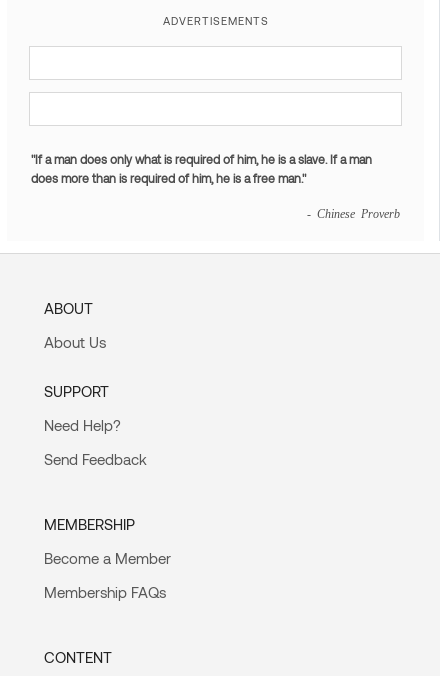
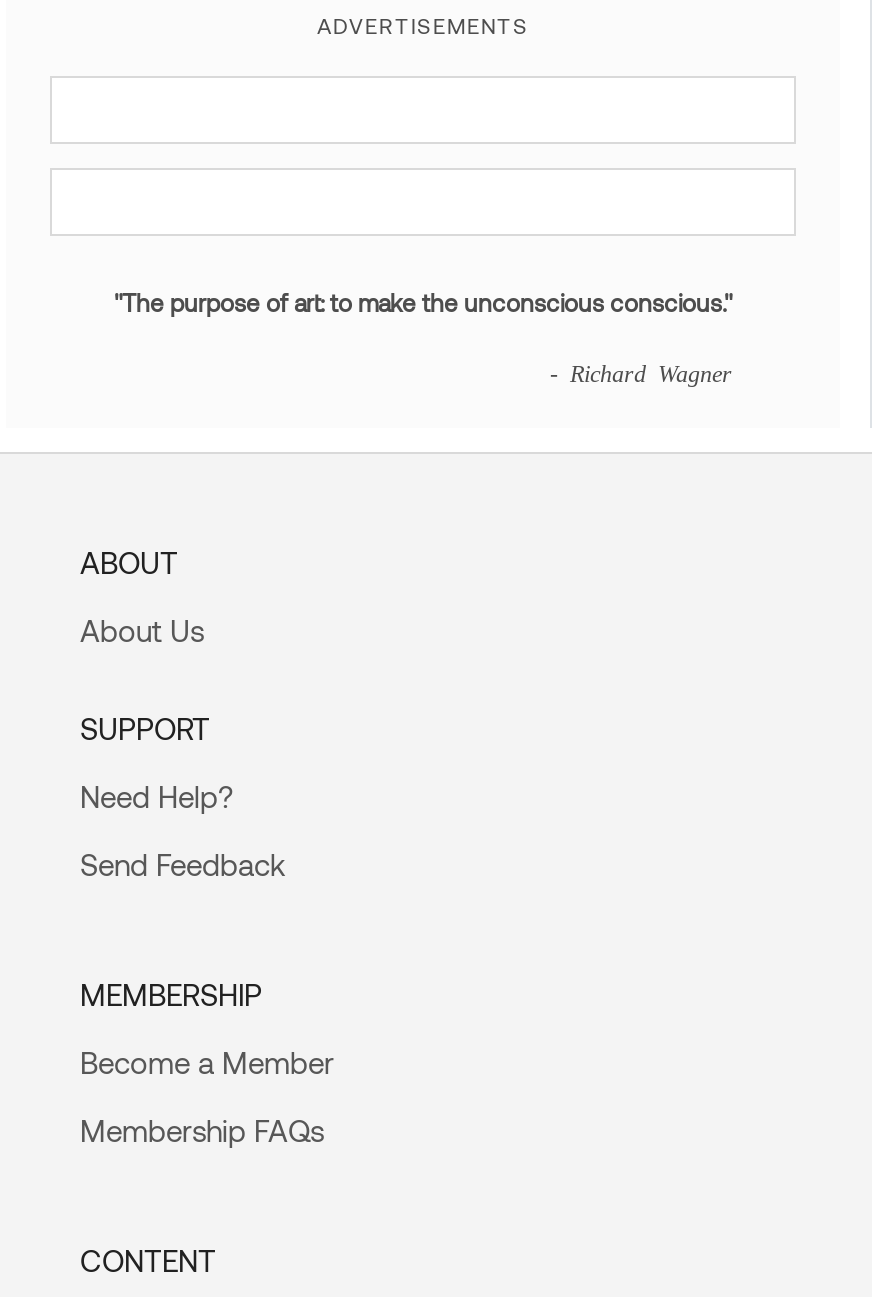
- "If a man does only what is required of him, he is a slave. If a man
- does more than is required of him, he is a free man."
+ "The purpose of art: to make the unconscious conscious."

- - Chinese Proverb
+ - Richard Wagner
